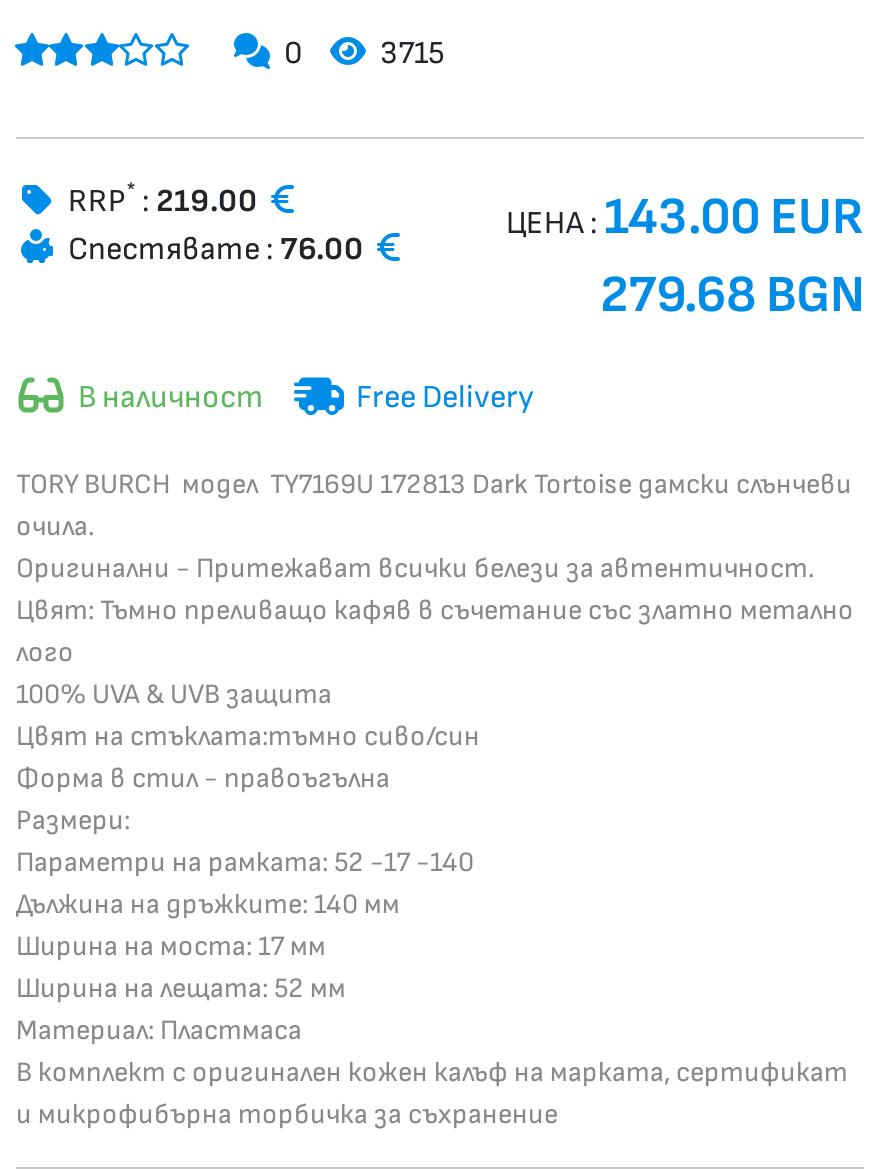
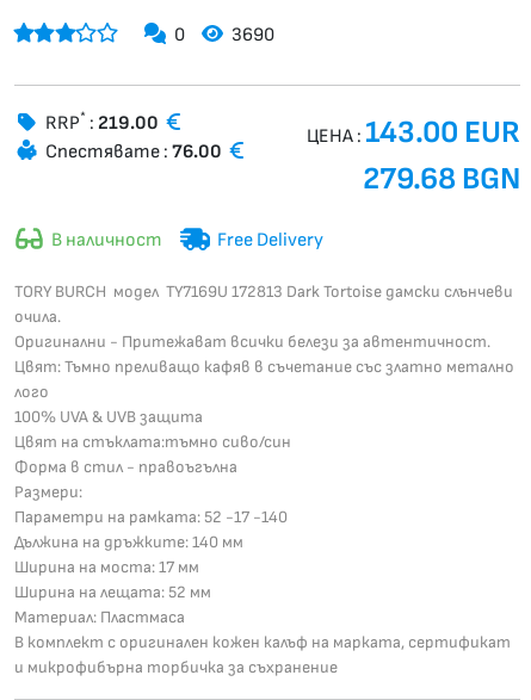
- 0 3715
+ 0 3690
